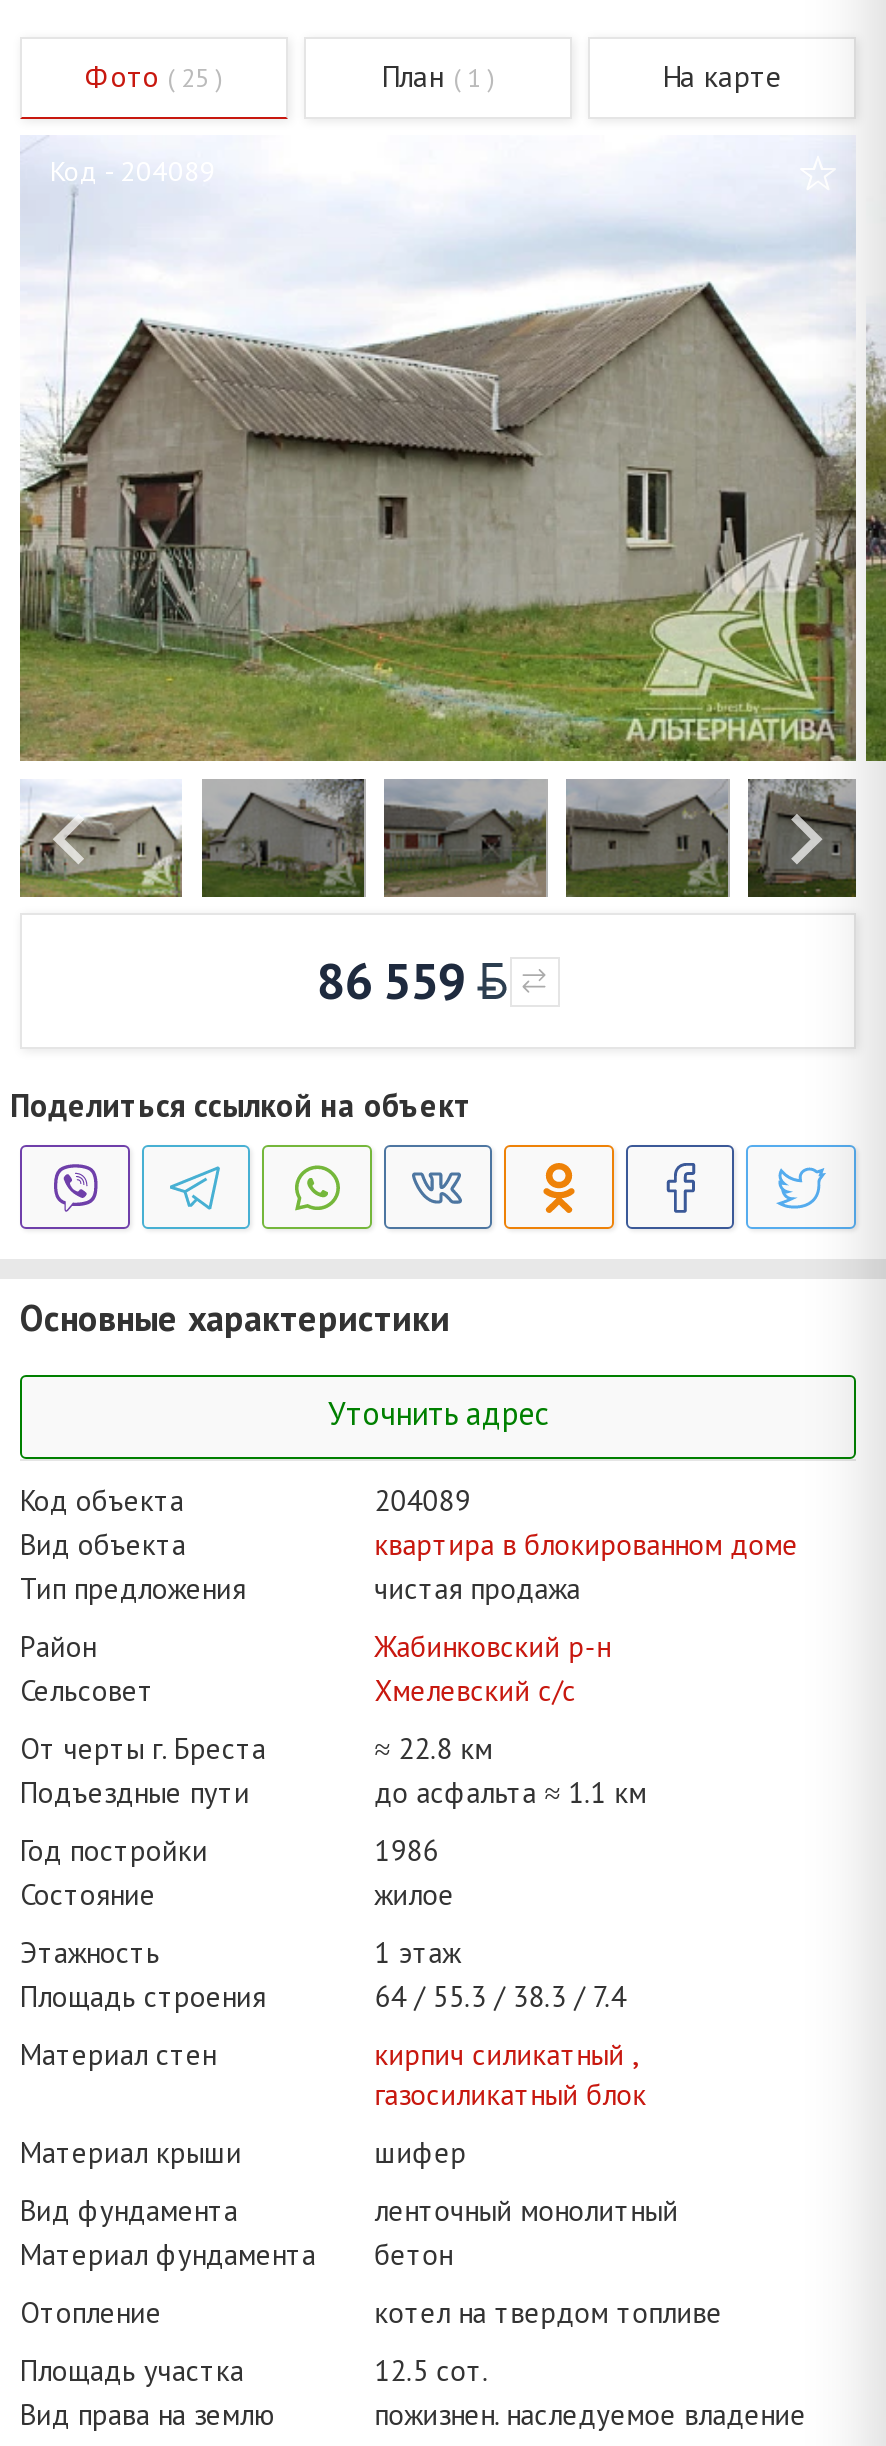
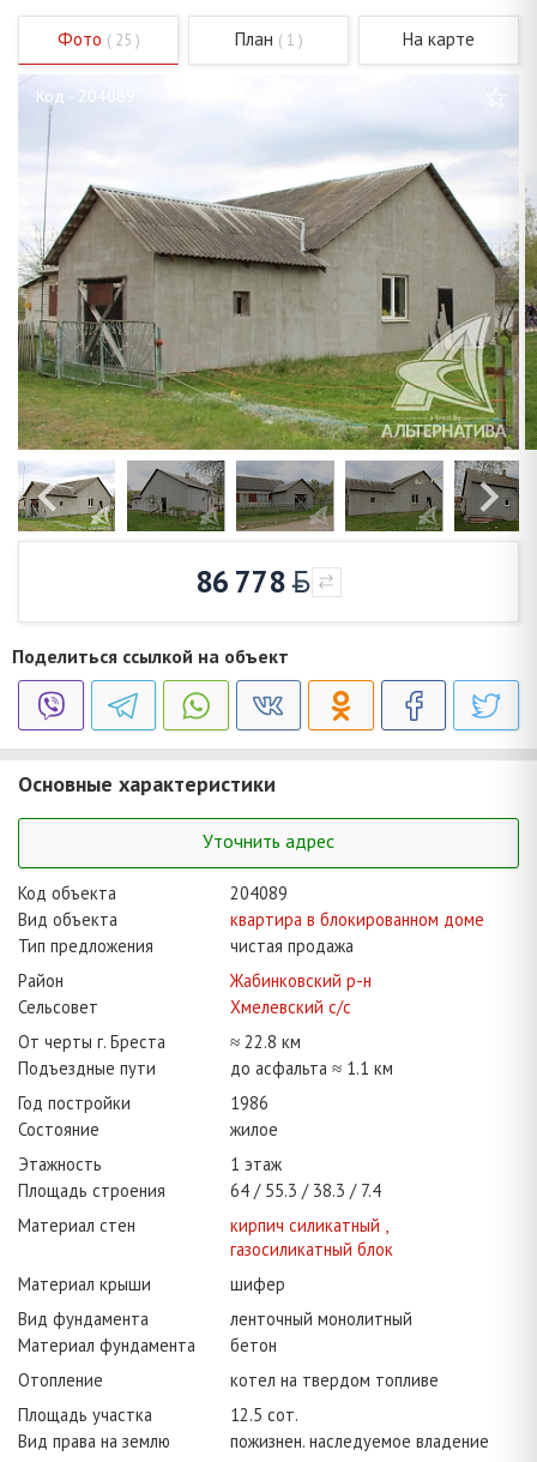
- 86 559
+ 86 778
